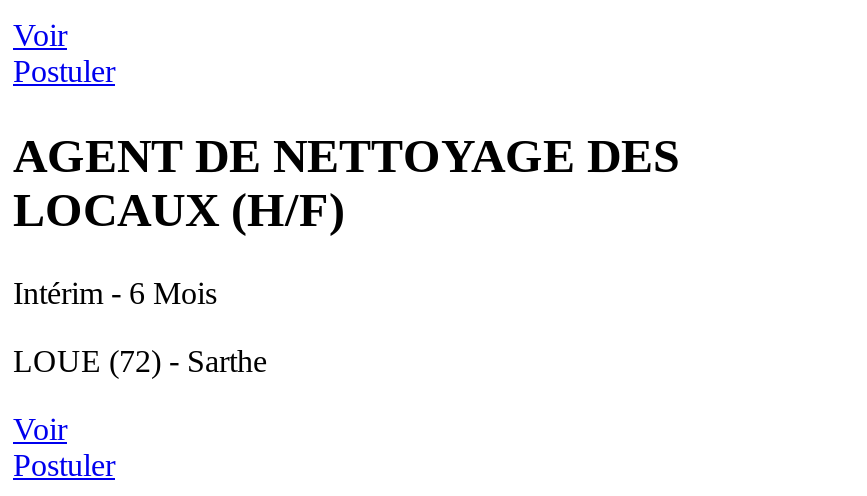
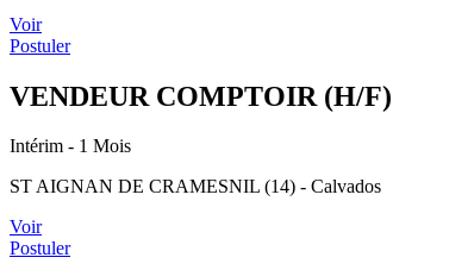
- AGENT DE NETTOYAGE DES
- LOCAUX (H/F)
+ VENDEUR COMPTOIR (H/F)

- Intérim - 6 Mois
+ Intérim - 1 Mois

- LOUE (72) - Sarthe
+ ST AIGNAN DE CRAMESNIL (14) - Calvados
